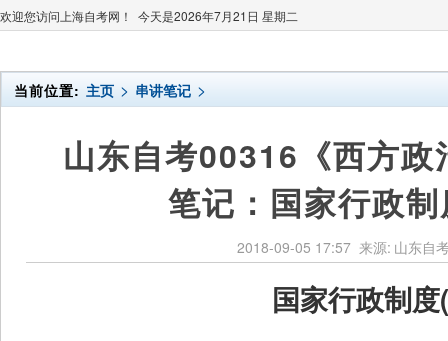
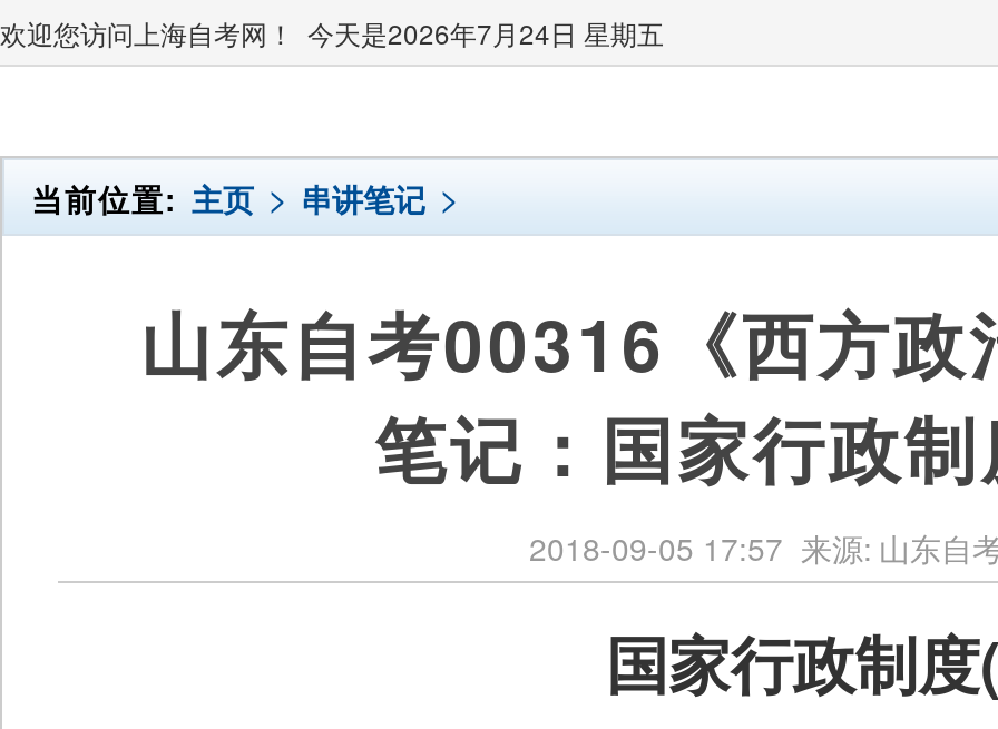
- 欢迎您访问上海自考网！ 今天是2026年7月21日 星期二
+ 欢迎您访问上海自考网！ 今天是2026年7月24日 星期五
